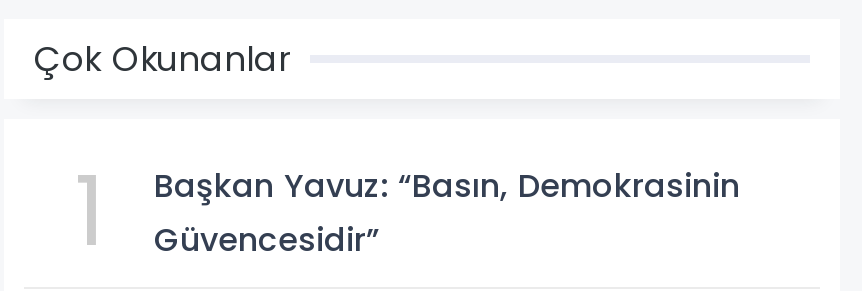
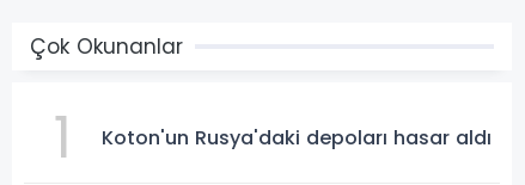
- Başkan Yavuz: “Basın, Demokrasinin
- Güvencesidir”
+ Koton'un Rusya'daki depoları hasar aldı
